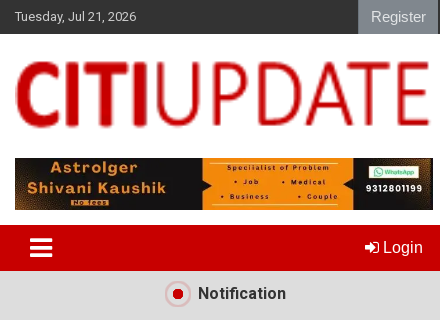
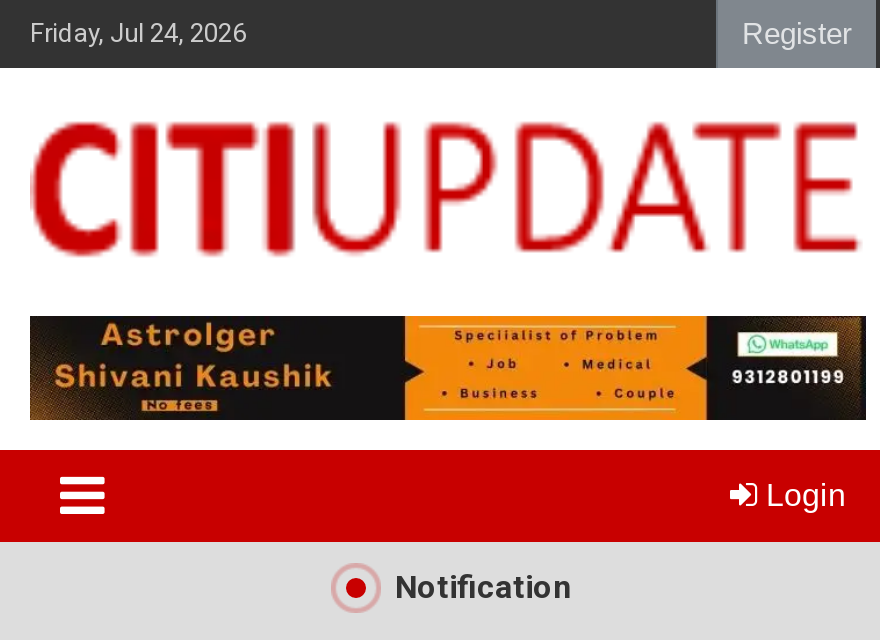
- Tuesday, Jul 21, 2026
+ Friday, Jul 24, 2026
